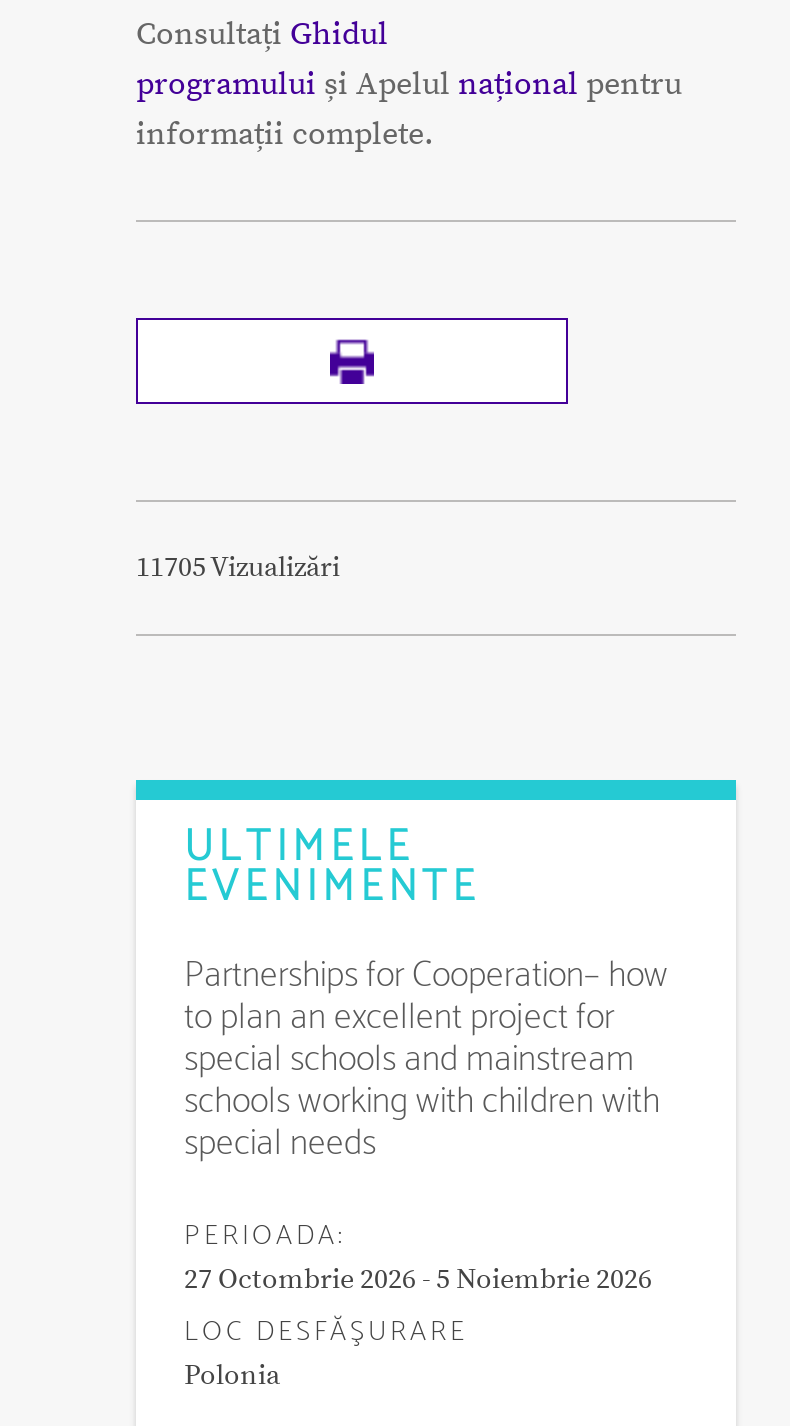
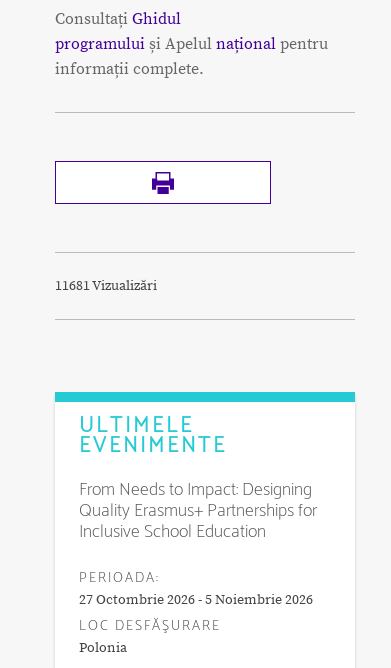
- 11705 Vizualizări
+ 11681 Vizualizări

- Partnerships for Cooperation– how
- to plan an excellent project for
- special schools and mainstream
- schools working with children with
- special needs
+ From Needs to Impact: Designing
+ Quality Erasmus+ Partnerships for
+ Inclusive School Education
